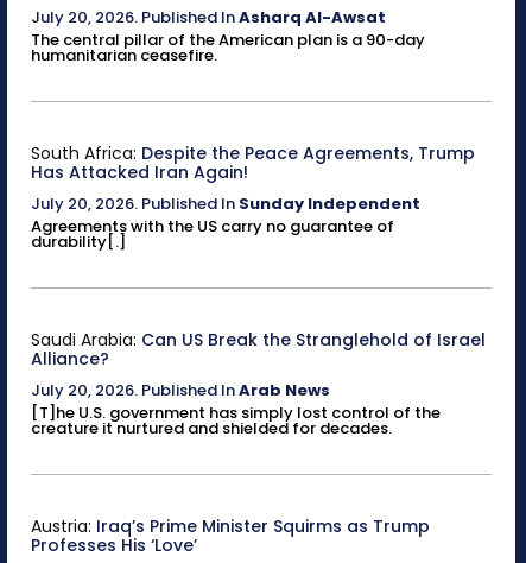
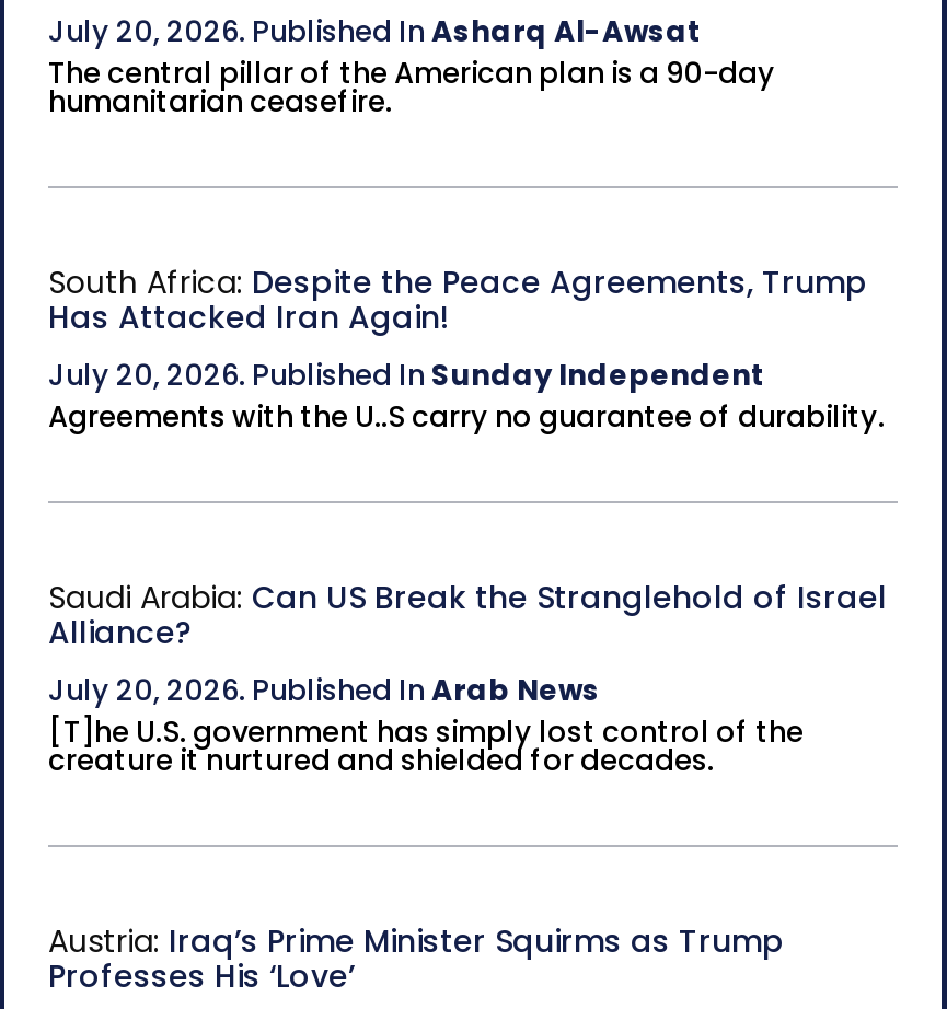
- Agreements with the US carry no guarantee of
- durability[.]
+ Agreements with the U..S carry no guarantee of durability.
